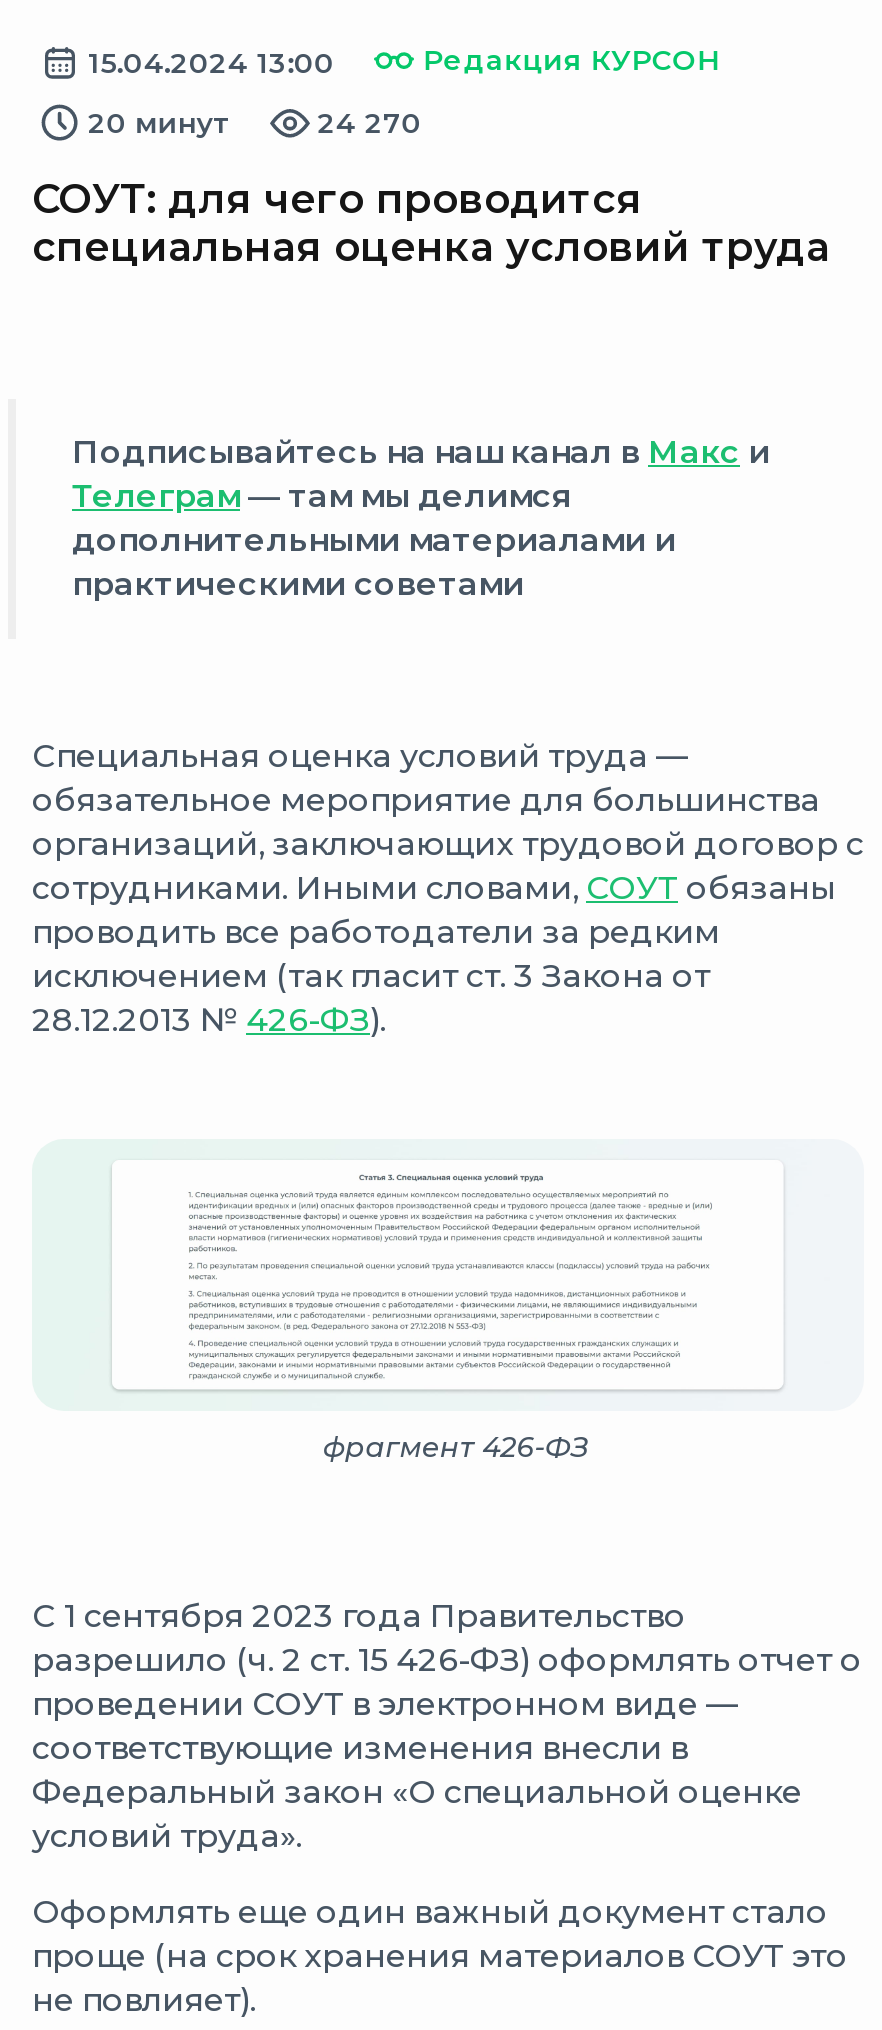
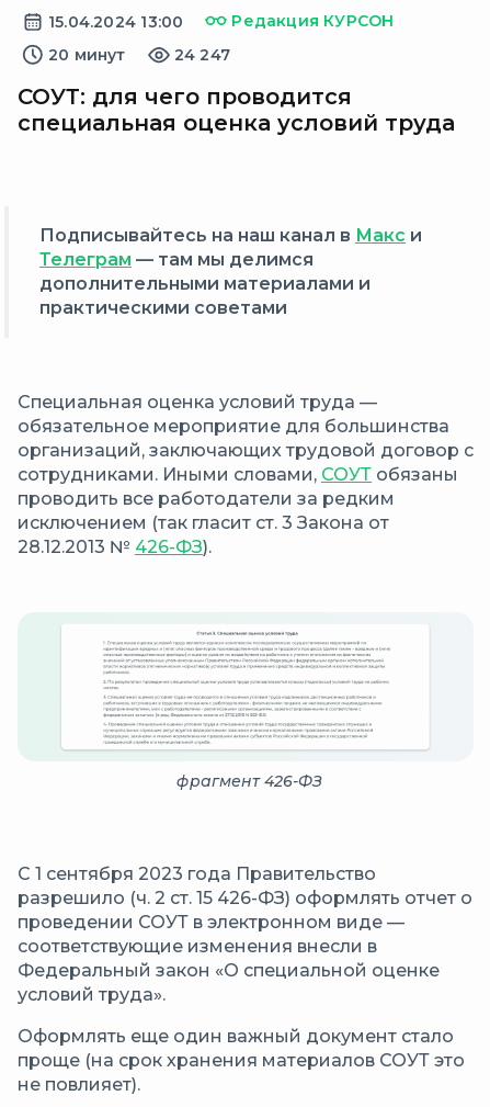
- 24 270
+ 24 247
